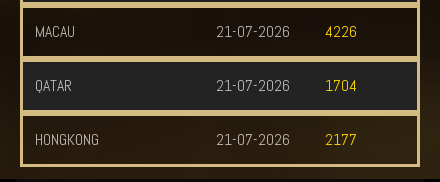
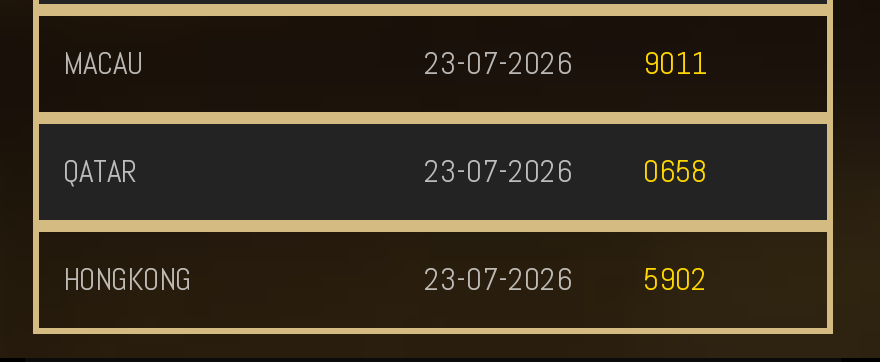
- 21-07-2026
+ 23-07-2026

- 4226
+ 9011

- 21-07-2026
+ 23-07-2026

- 1704
+ 0658

- 21-07-2026
+ 23-07-2026

- 2177
+ 5902
